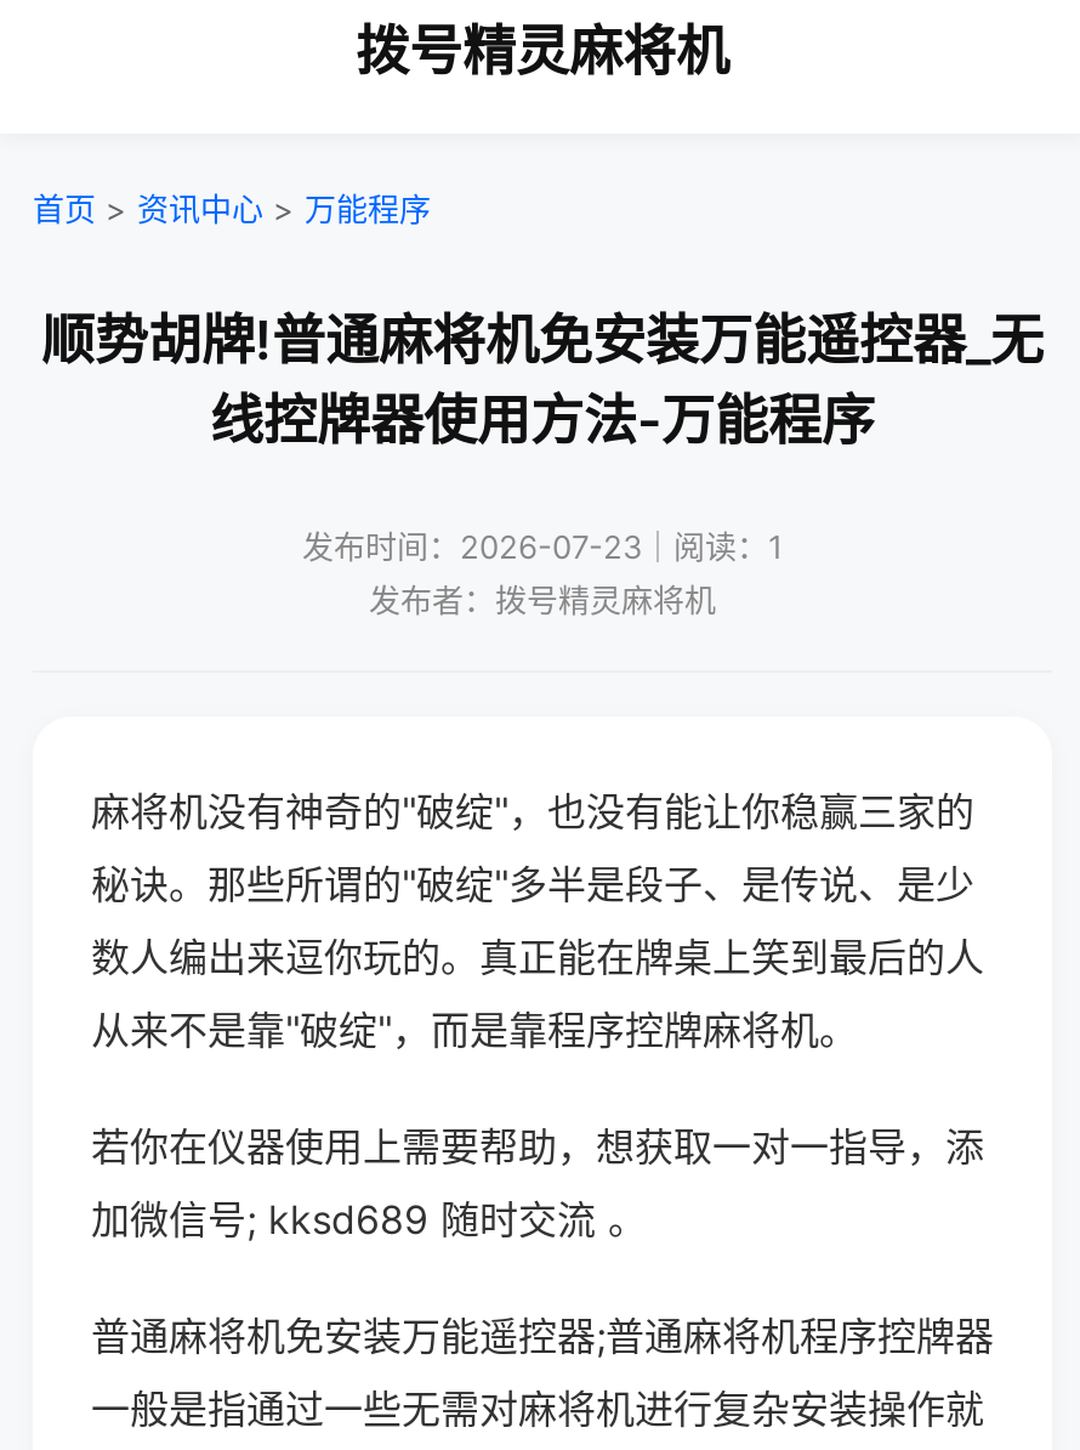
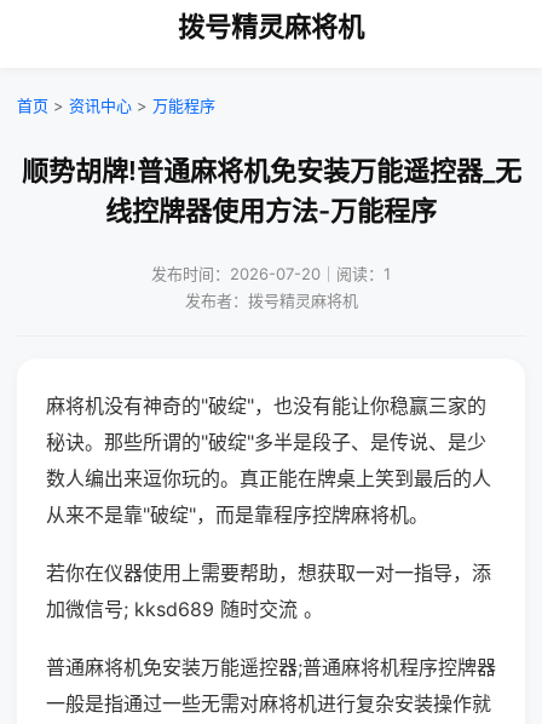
- 发布时间：2026-07-23｜阅读：1
+ 发布时间：2026-07-20｜阅读：1
